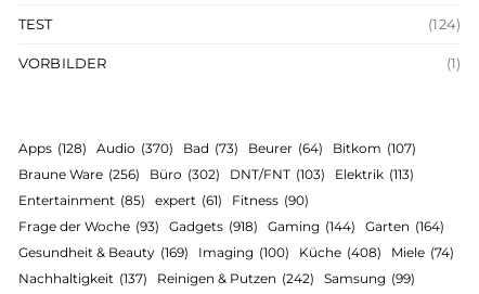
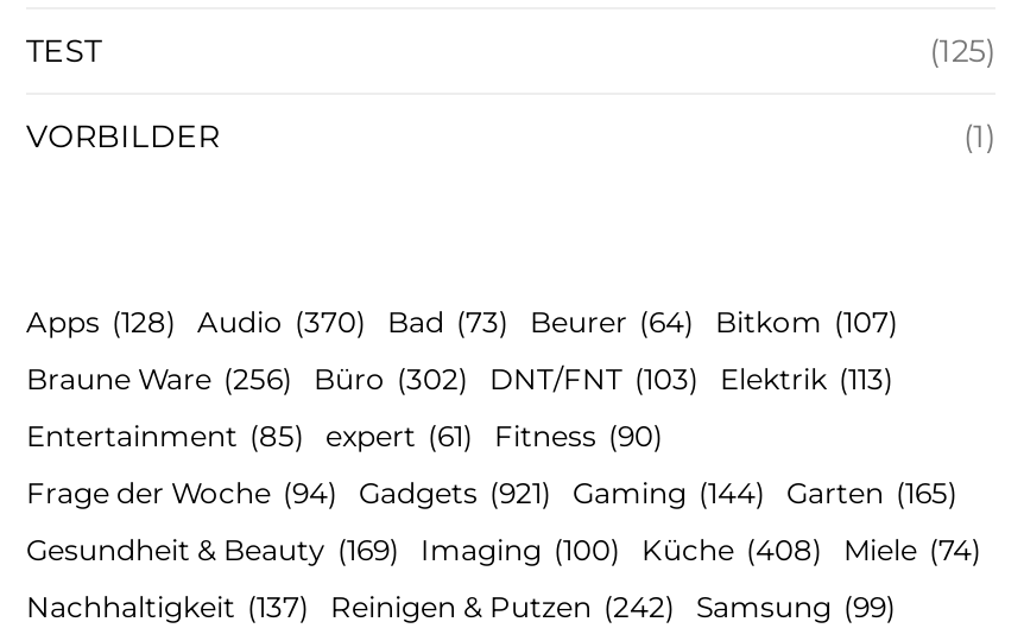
- (124)
+ (125)

- Frage der Woche (93) Gadgets (918) Gaming (144) Garten (164)
+ Frage der Woche (94) Gadgets (921) Gaming (144) Garten (165)
